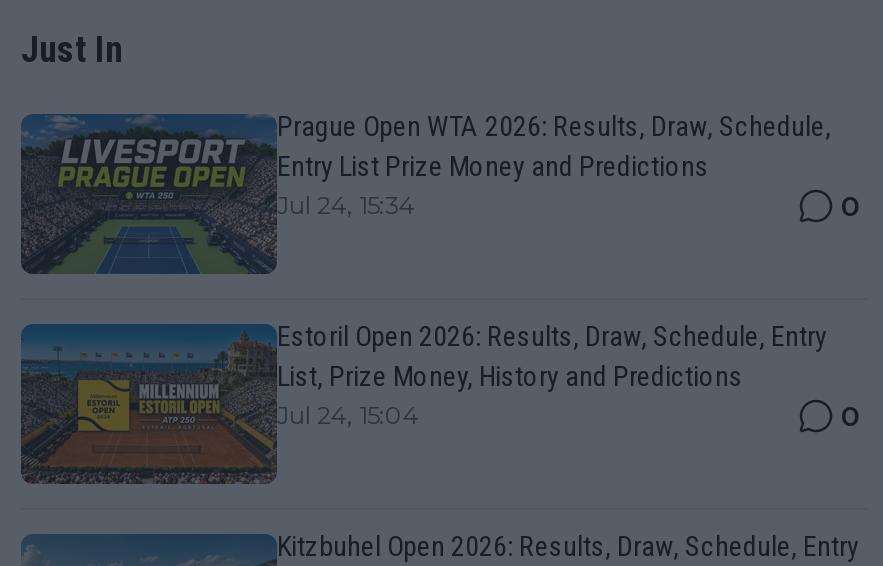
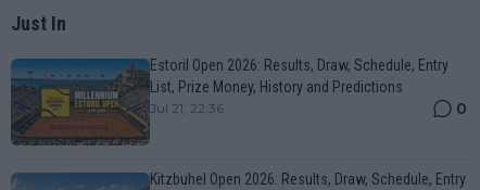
- [image]
- Prague Open WTA 2026: Results, Draw, Schedule,
- Entry List Prize Money and Predictions
- Jul 24, 15:34
- 0

- Jul 24, 15:04
+ Jul 21, 22:36
